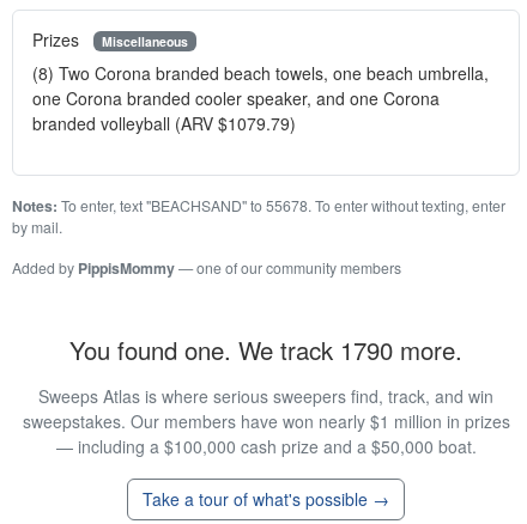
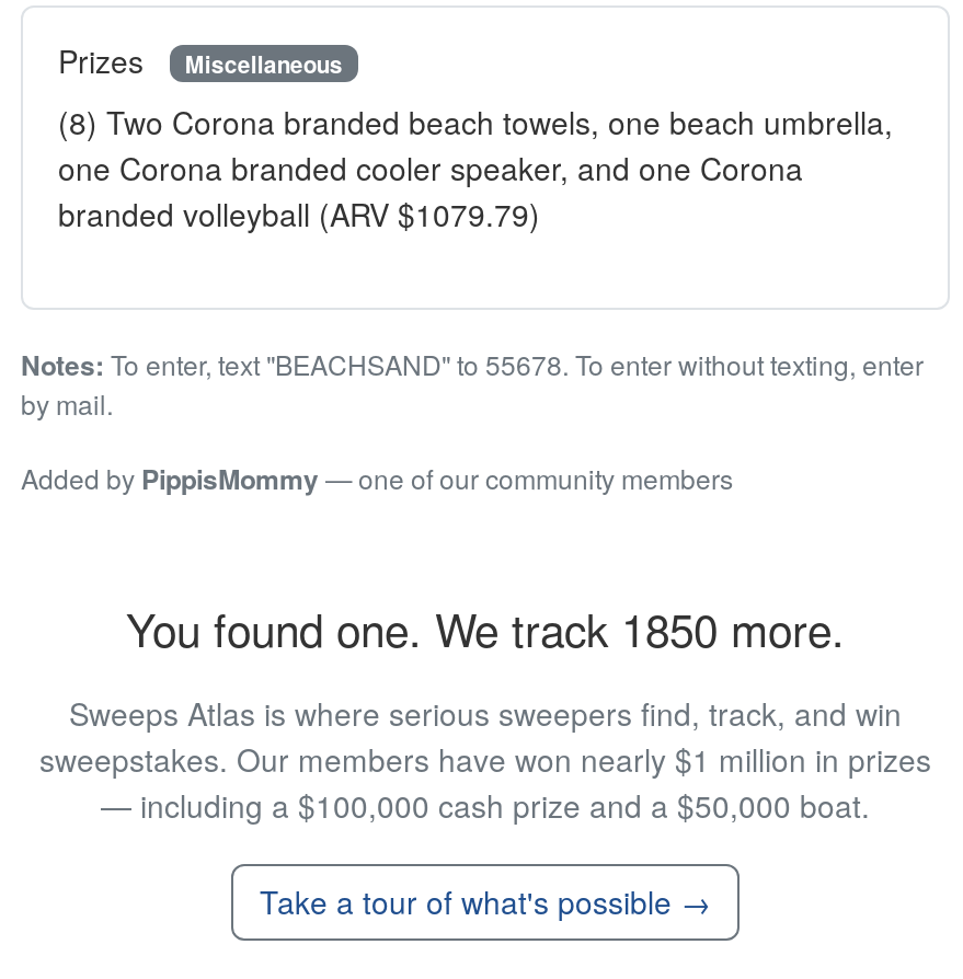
- You found one. We track 1790 more.
+ You found one. We track 1850 more.
